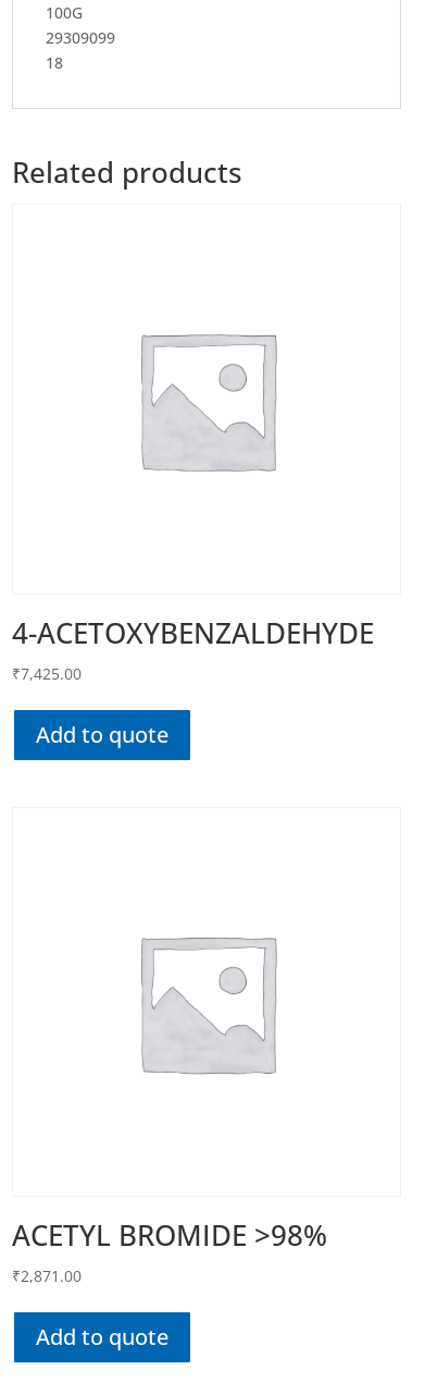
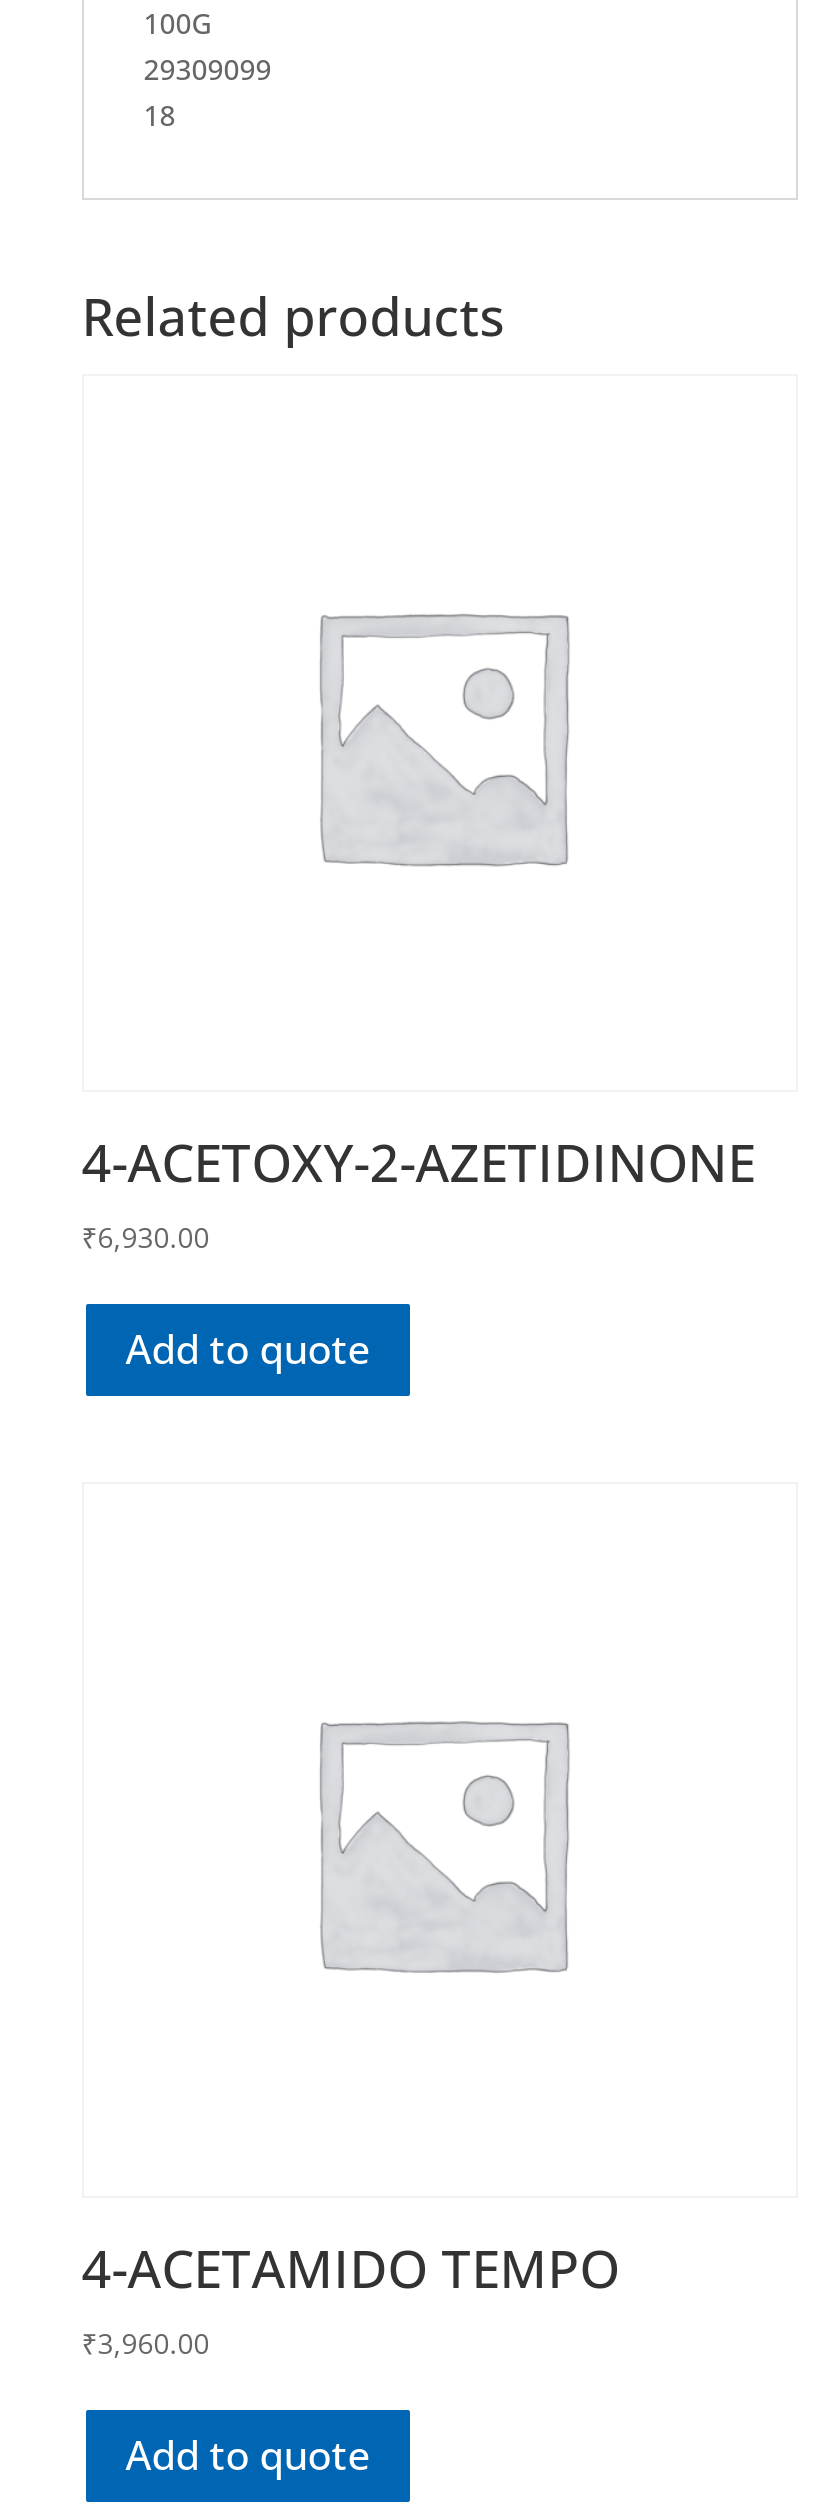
- 4-ACETOXYBENZALDEHYDE
- ₹7,425.00
+ 4-ACETOXY-2-AZETIDINONE
+ ₹6,930.00

- ACETYL BROMIDE >98%
- ₹2,871.00
+ 4-ACETAMIDO TEMPO
+ ₹3,960.00
